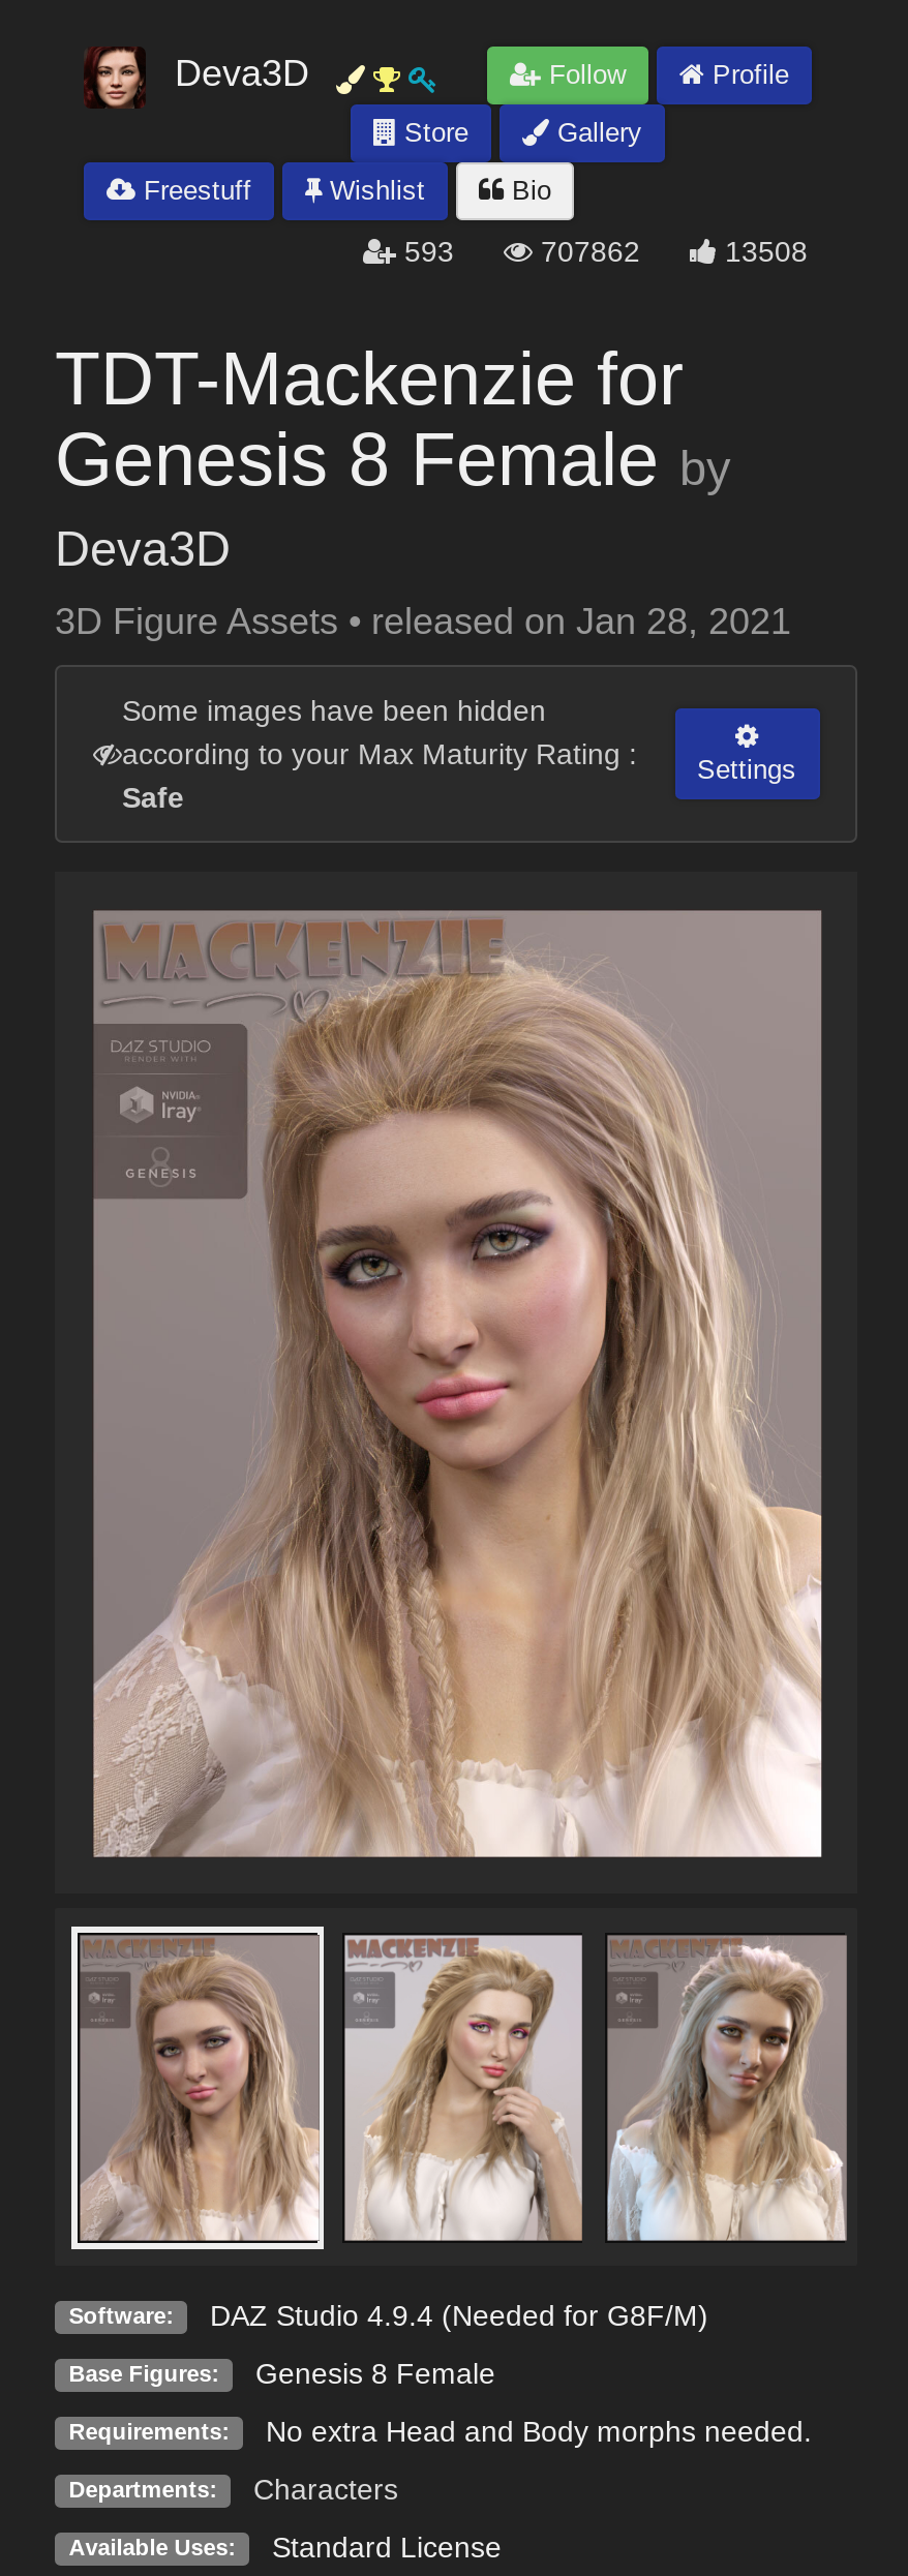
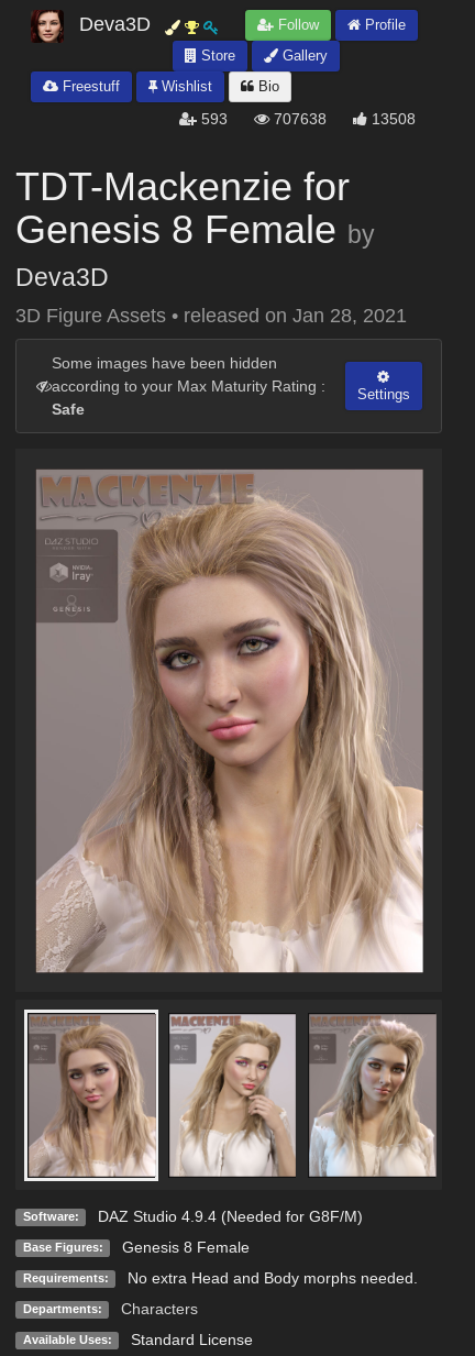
- 707862
+ 707638
